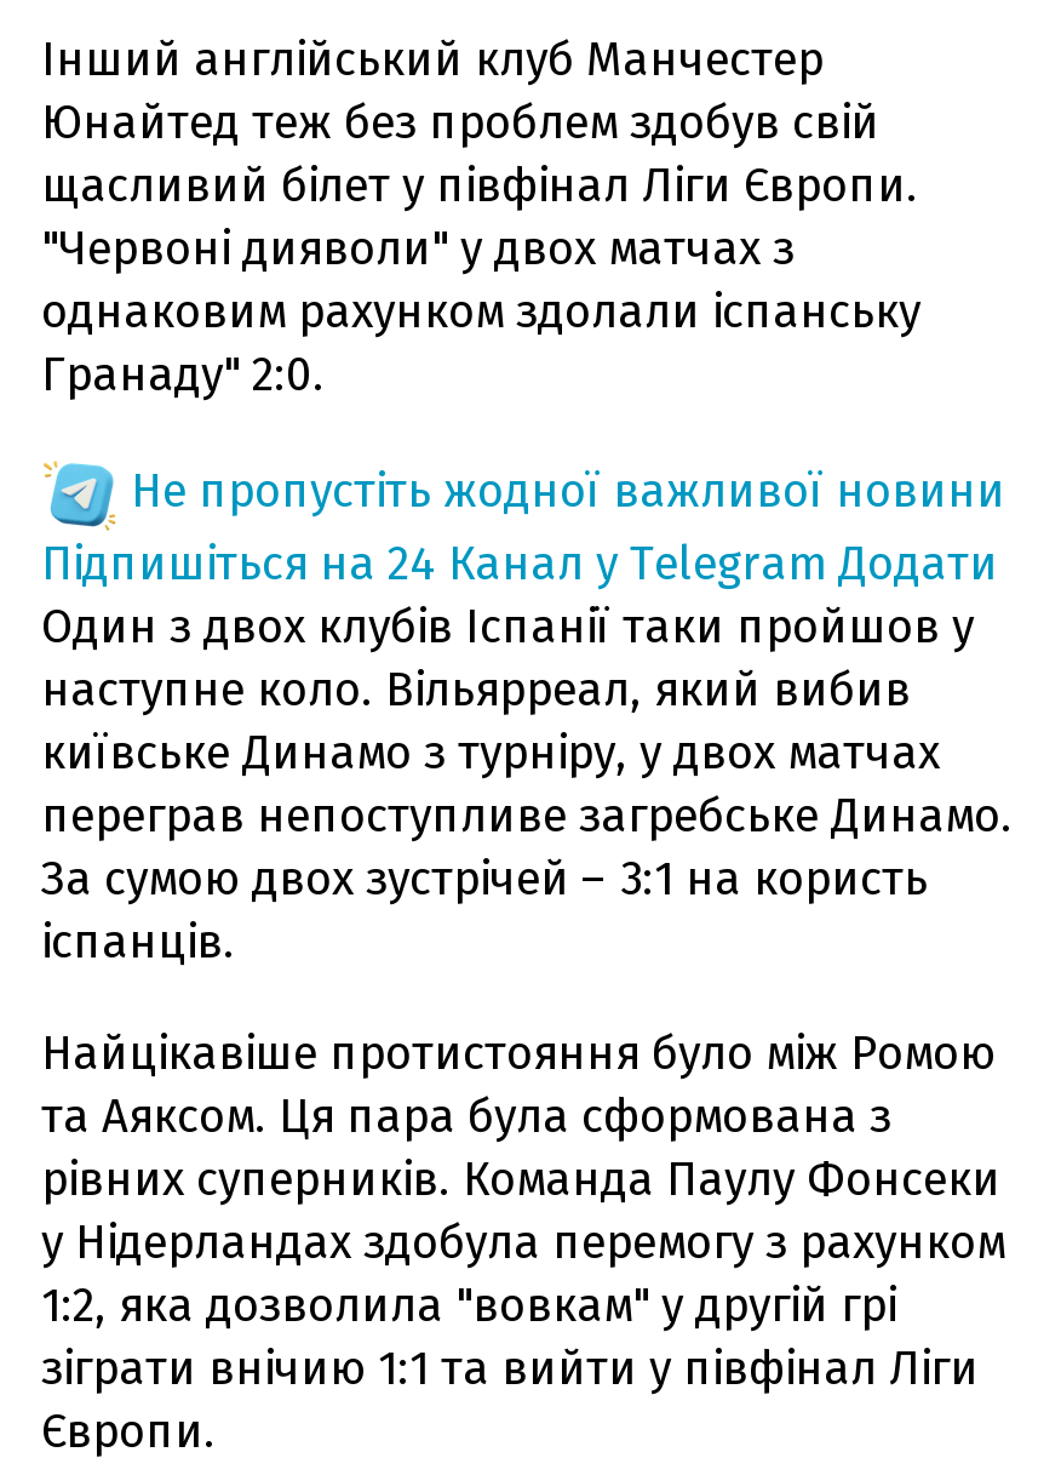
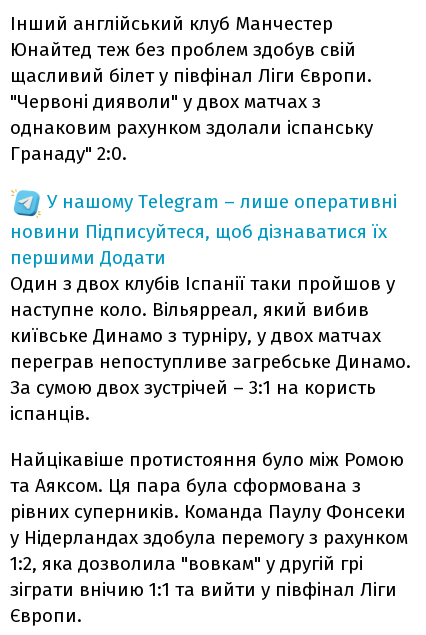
- Не пропустіть жодної важливої новини
- Підпишіться на 24 Канал у Telegram Додати
+ У нашому Telegram – лише оперативні
+ новини Підписуйтеся, щоб дізнаватися їх
+ першими Додати
